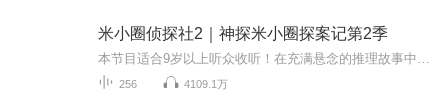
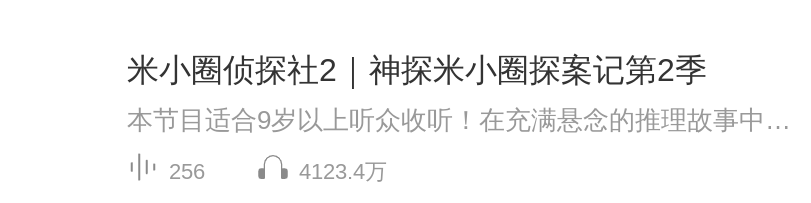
- 4109.1万
+ 4123.4万
